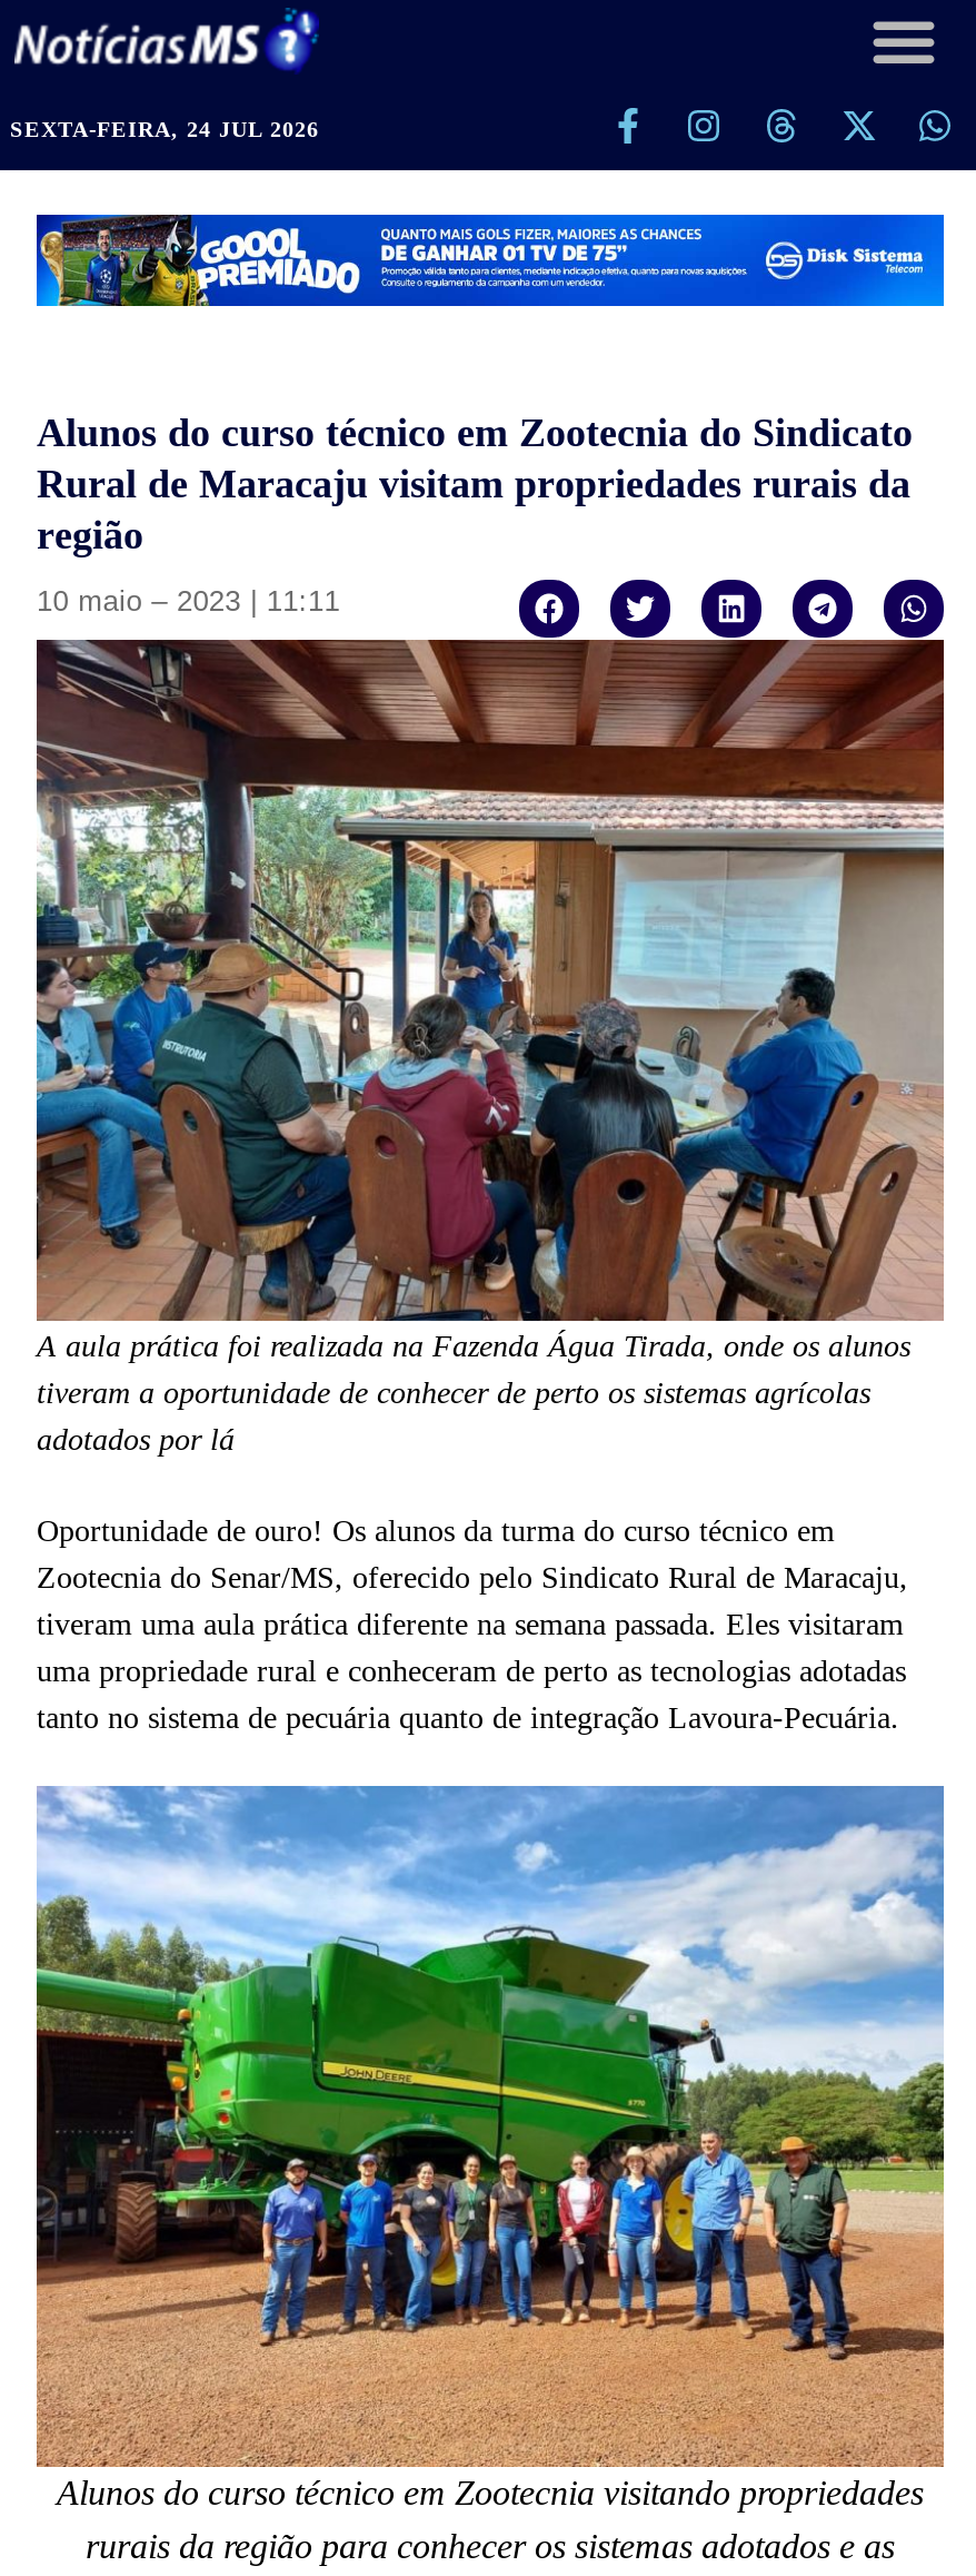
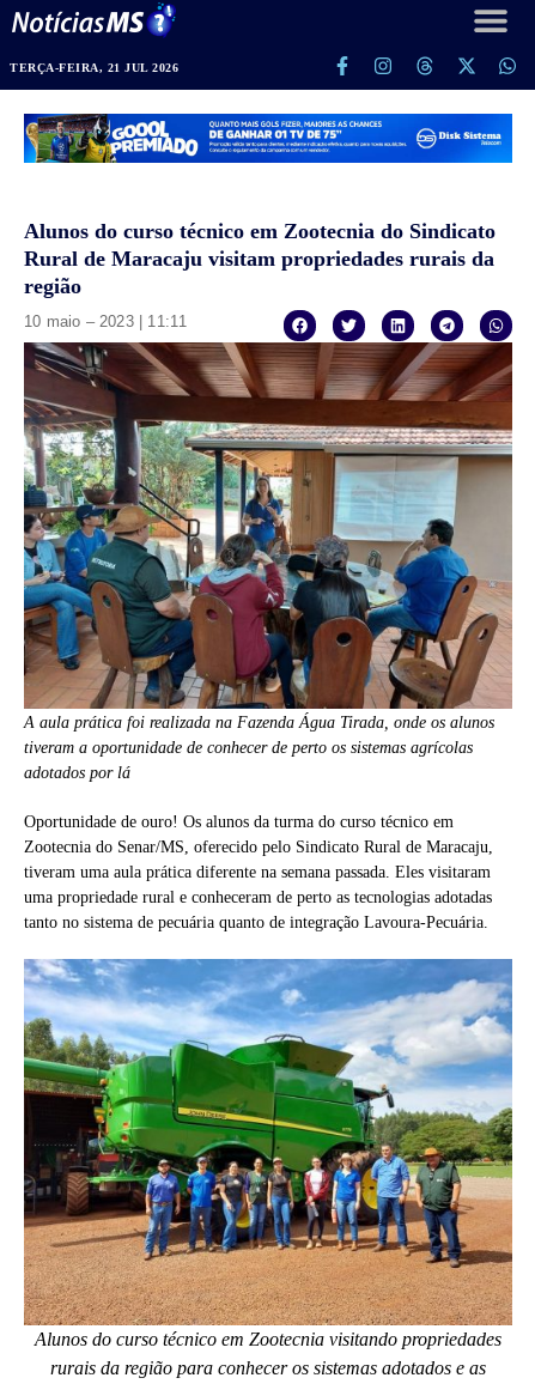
- SEXTA-FEIRA, 24 JUL 2026
+ TERÇA-FEIRA, 21 JUL 2026
